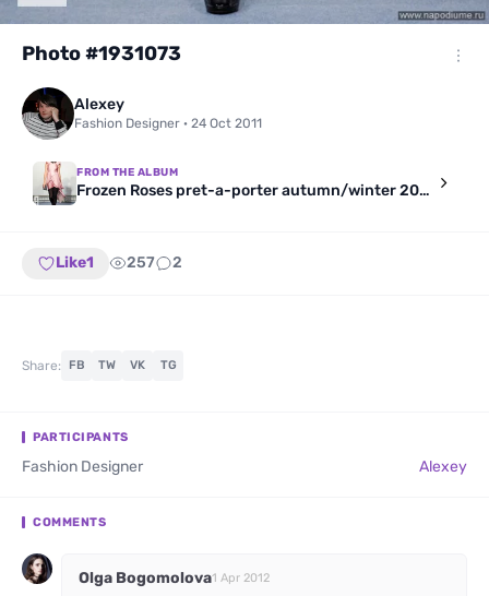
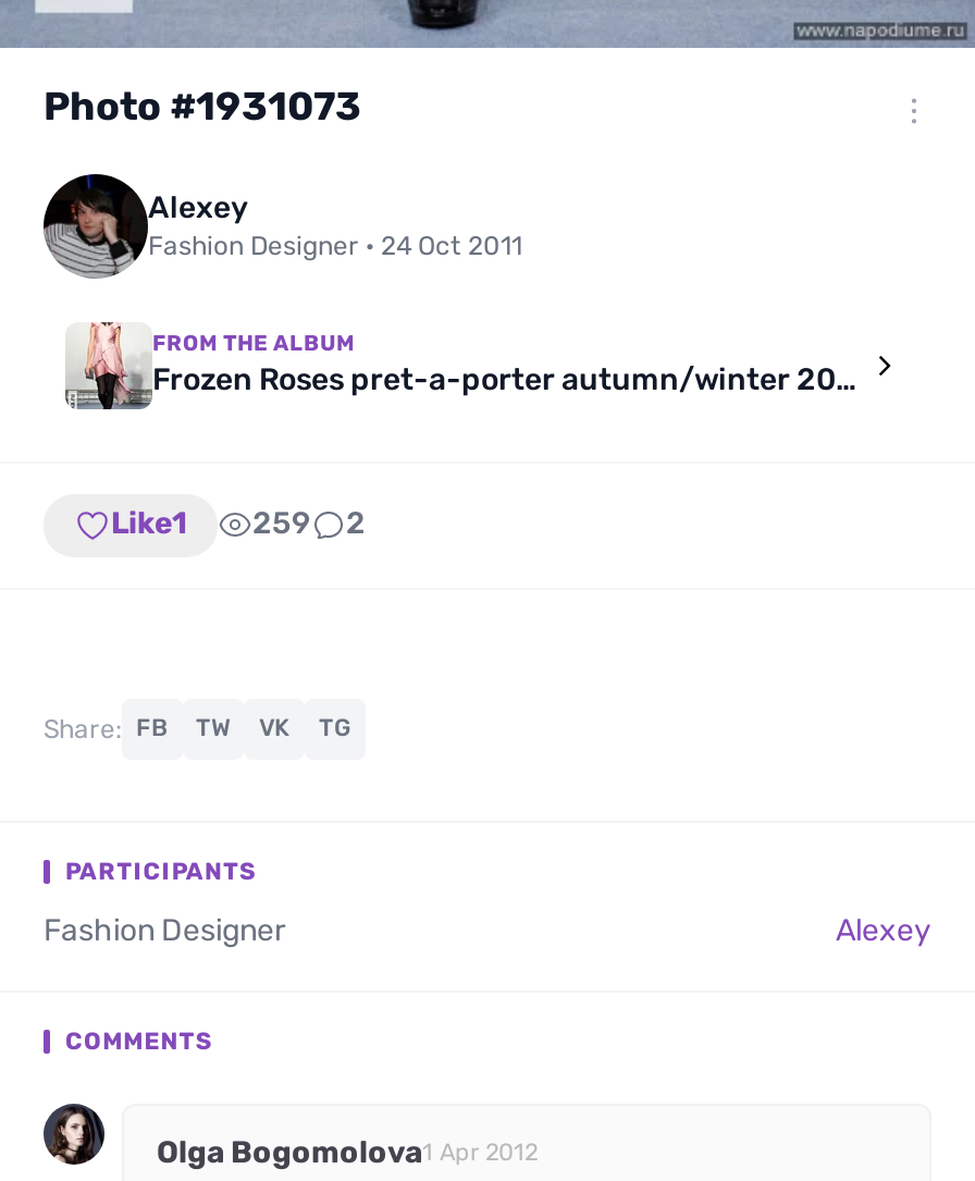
- Like1 257 2
+ Like1 259 2
